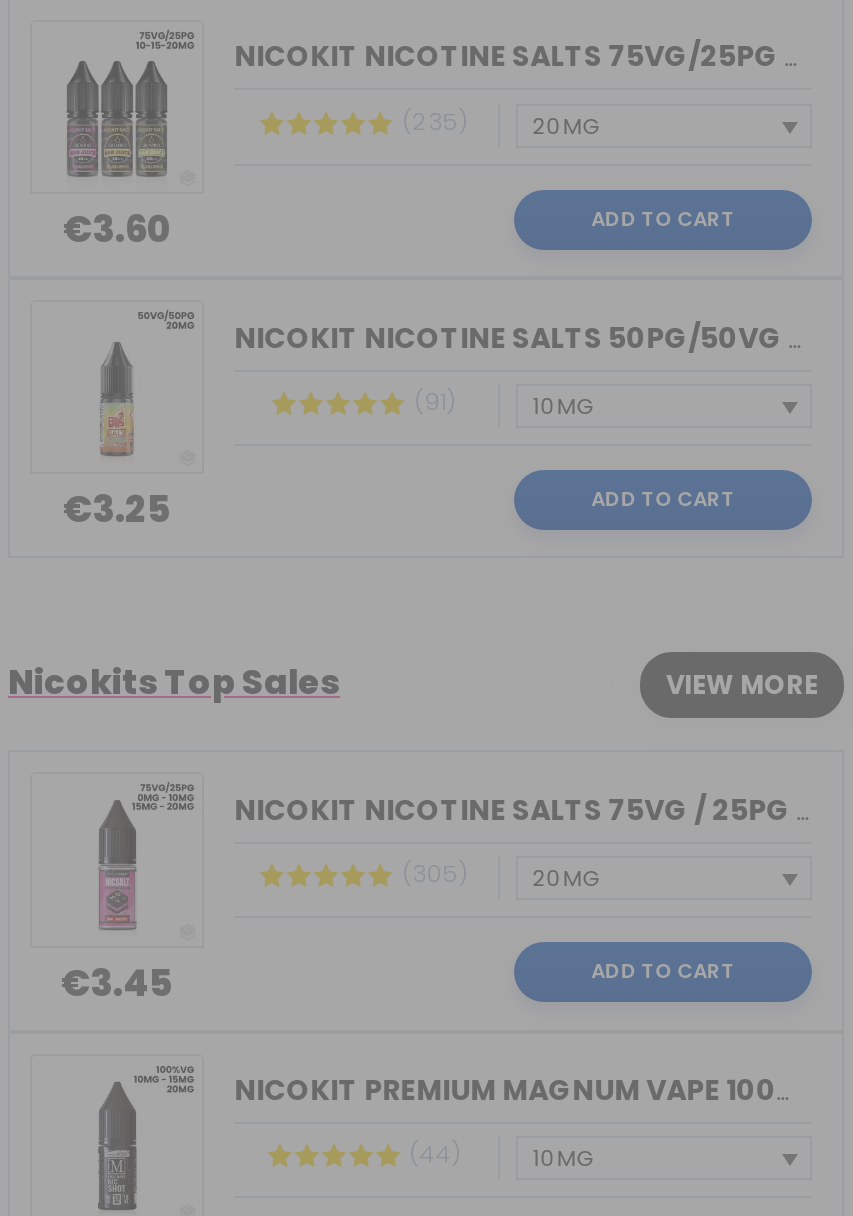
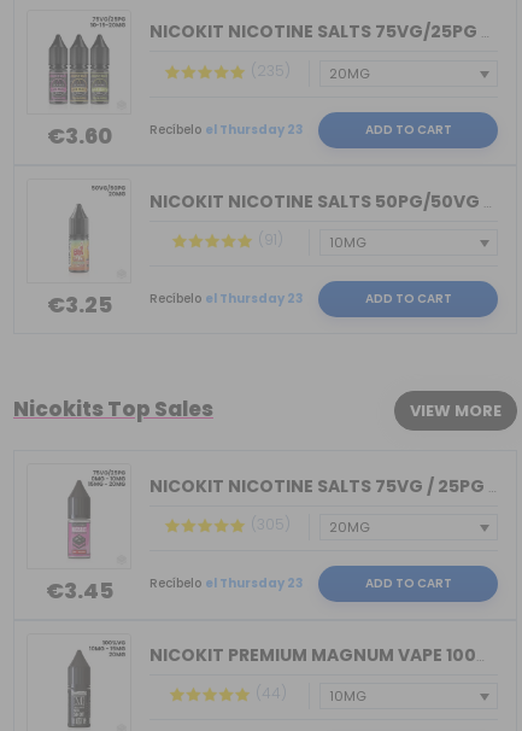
+ Recíbelo el Thursday 23

+ Recíbelo el Thursday 23

+ Recíbelo el Thursday 23
